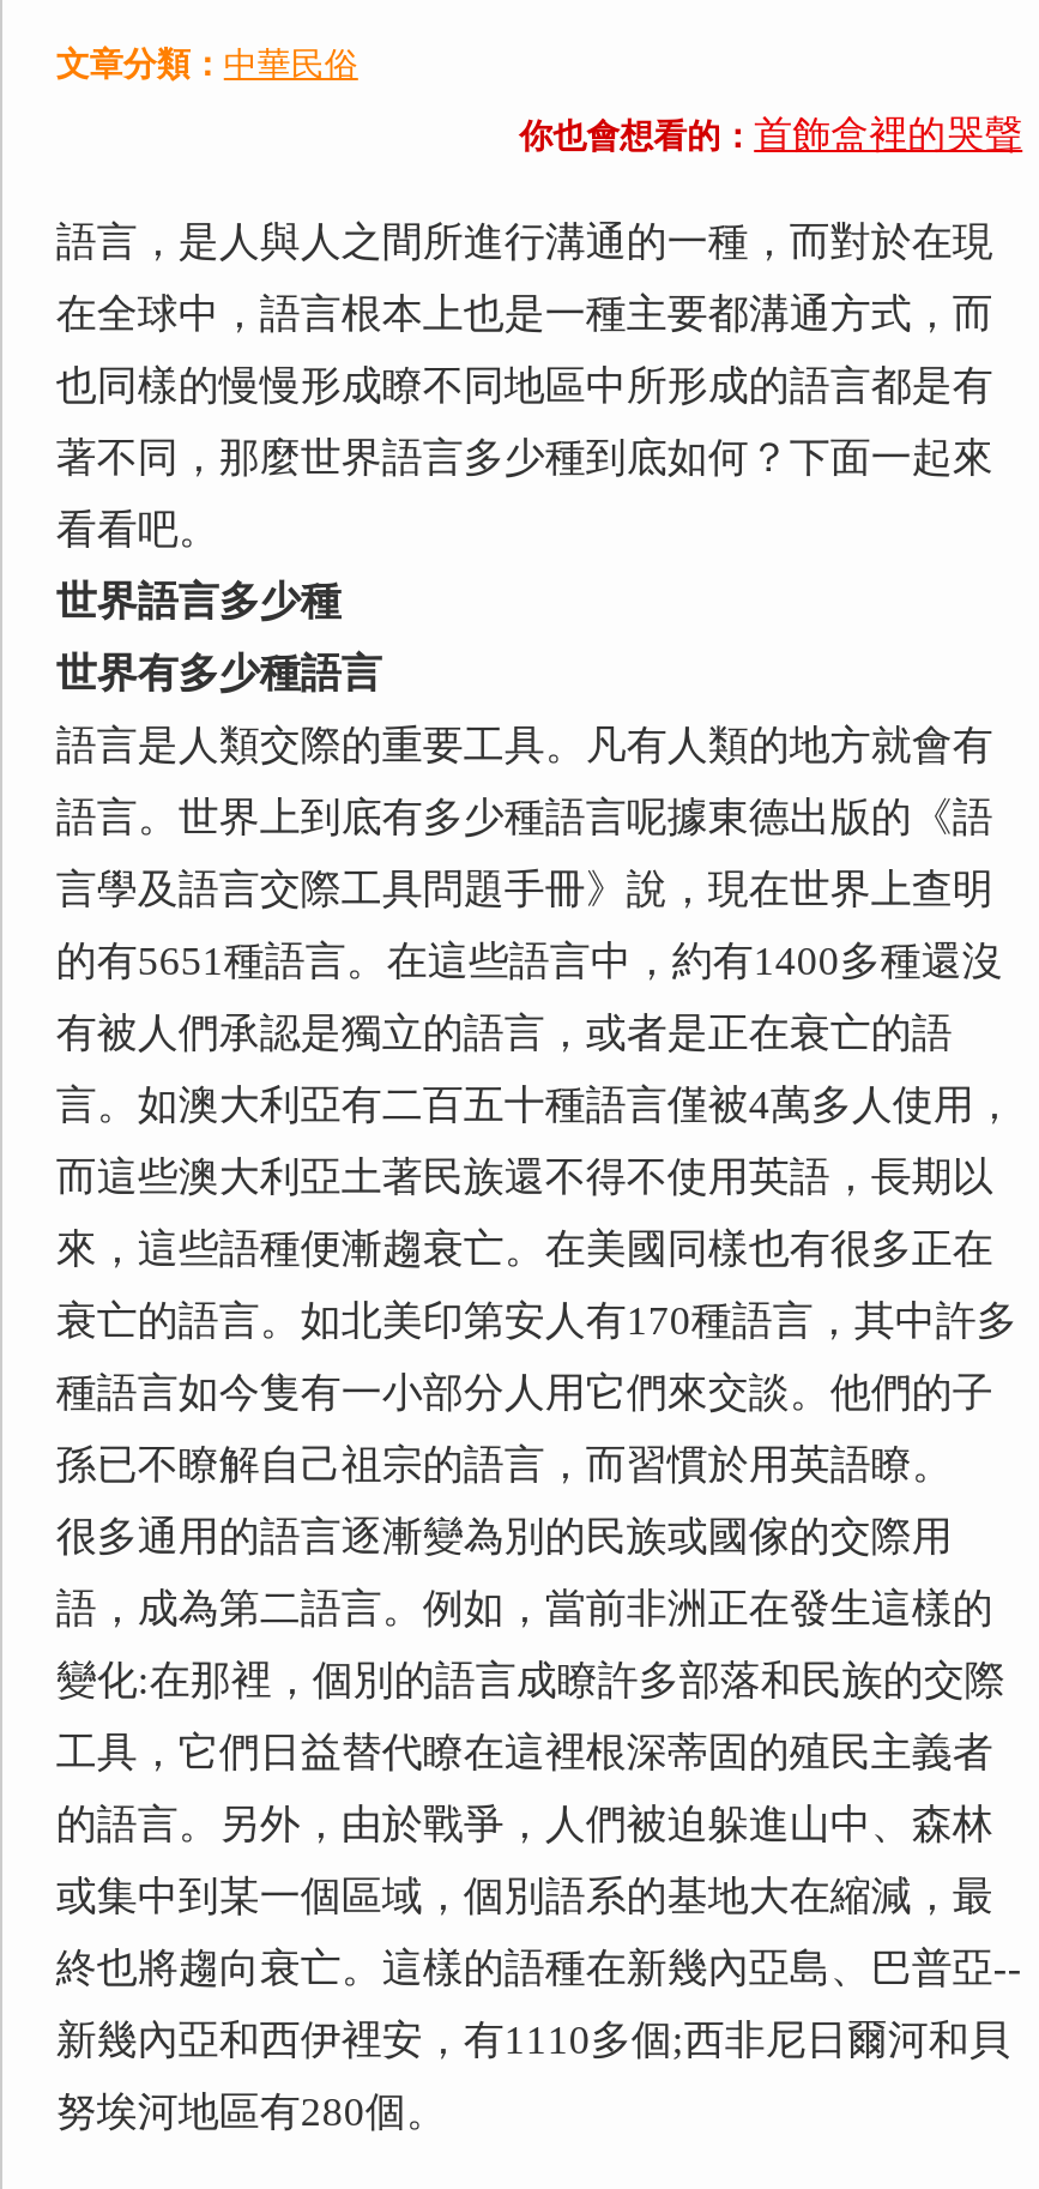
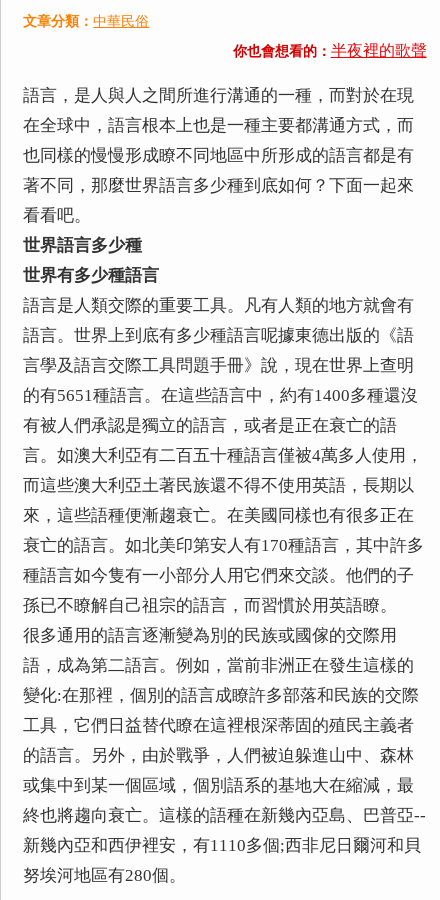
- 你也會想看的：首飾盒裡的哭聲
+ 你也會想看的：半夜裡的歌聲
